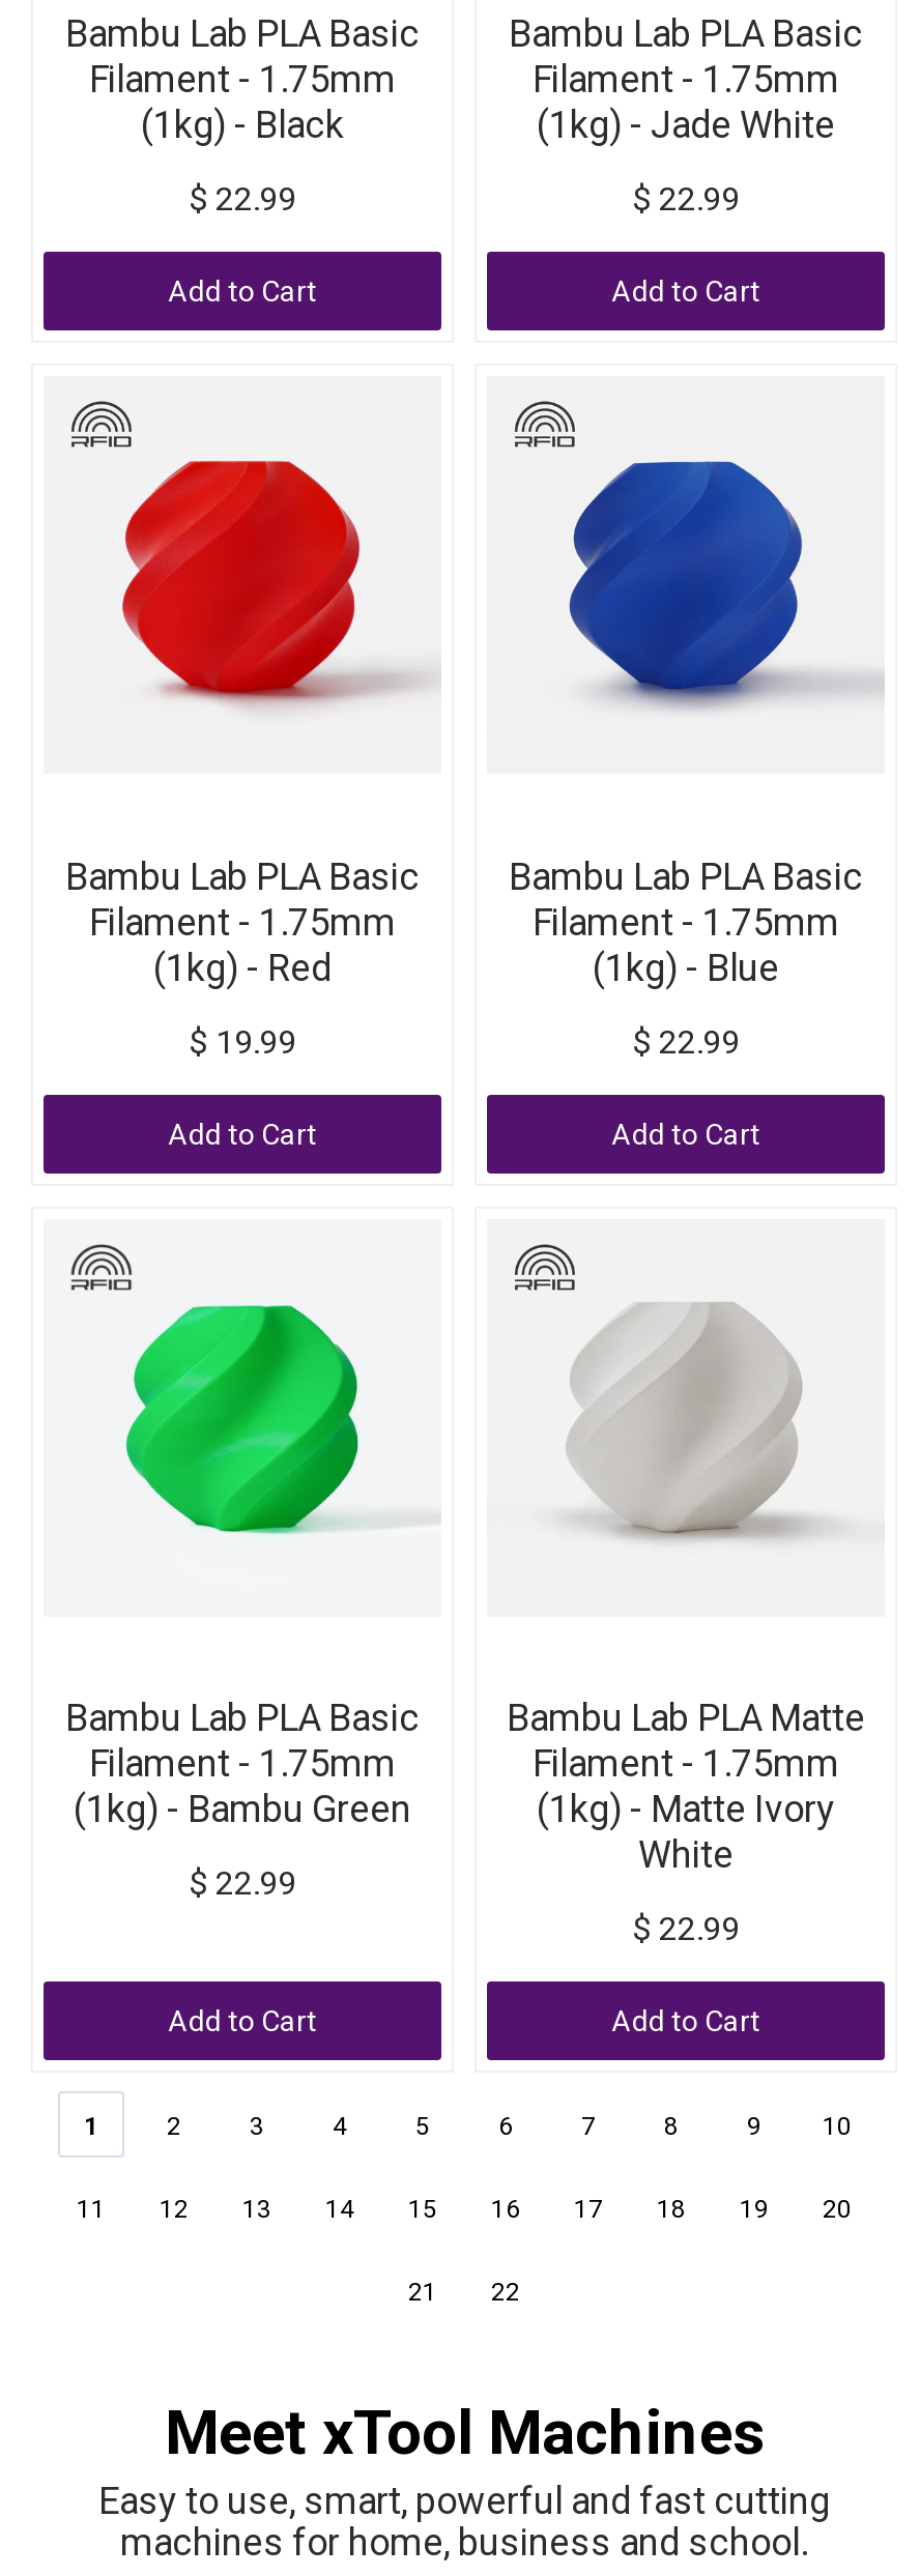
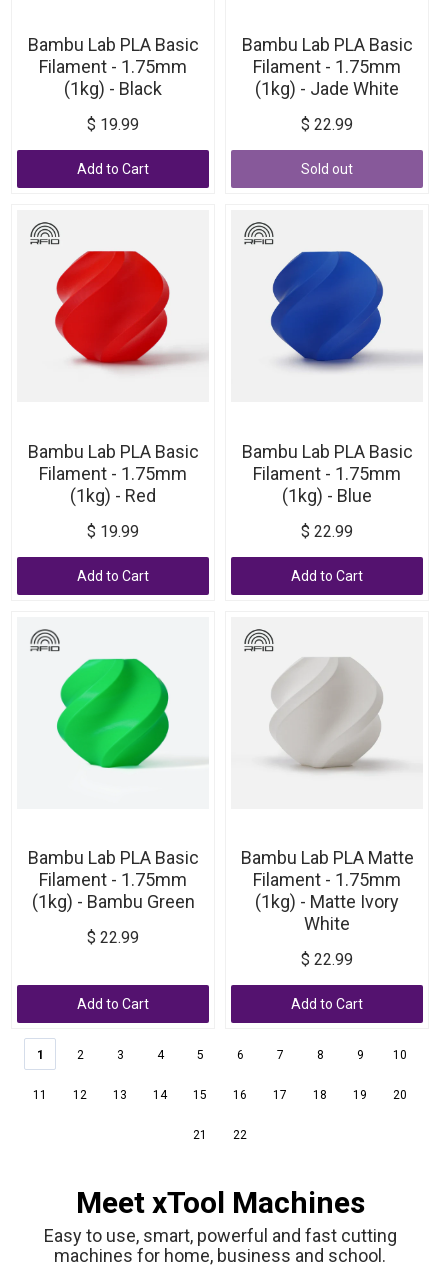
- $ 22.99
+ $ 19.99

- Add to Cart
+ Sold out
